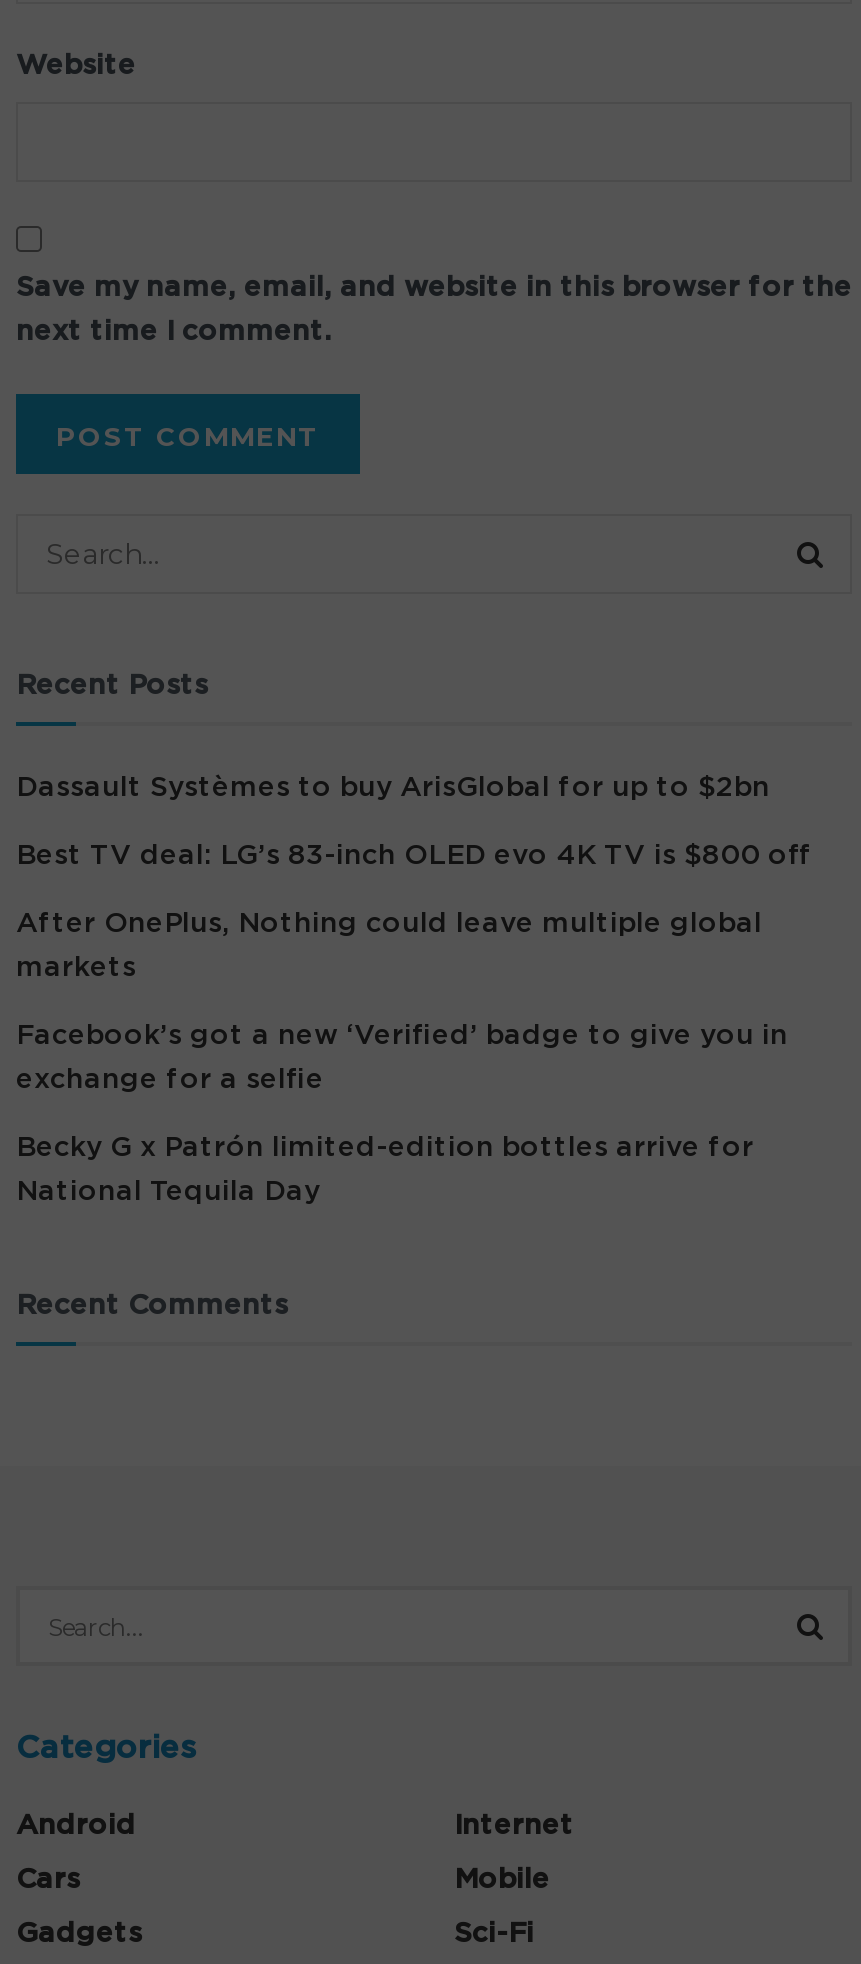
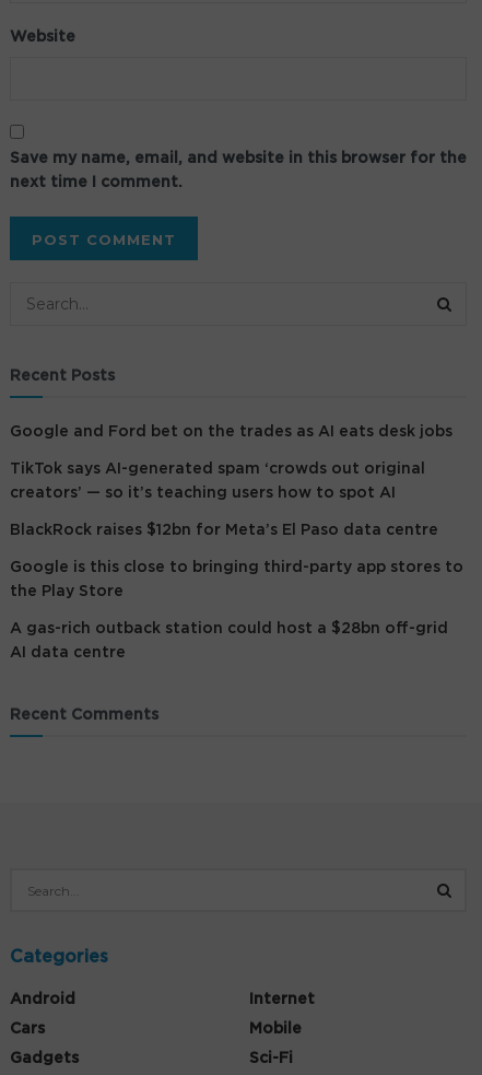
- Dassault Systèmes to buy ArisGlobal for up to $2bn
+ Google and Ford bet on the trades as AI eats desk jobs

- Best TV deal: LG’s 83-inch OLED evo 4K TV is $800 off
+ TikTok says AI-generated spam ‘crowds out original

- After OnePlus, Nothing could leave multiple global
+ creators’ — so it’s teaching users how to spot AI

- markets
+ BlackRock raises $12bn for Meta’s El Paso data centre

- Facebook’s got a new ‘Verified’ badge to give you in
+ Google is this close to bringing third-party app stores to

- exchange for a selfie
+ the Play Store

- Becky G x Patrón limited-edition bottles arrive for
+ A gas-rich outback station could host a $28bn off-grid

- National Tequila Day
+ AI data centre
